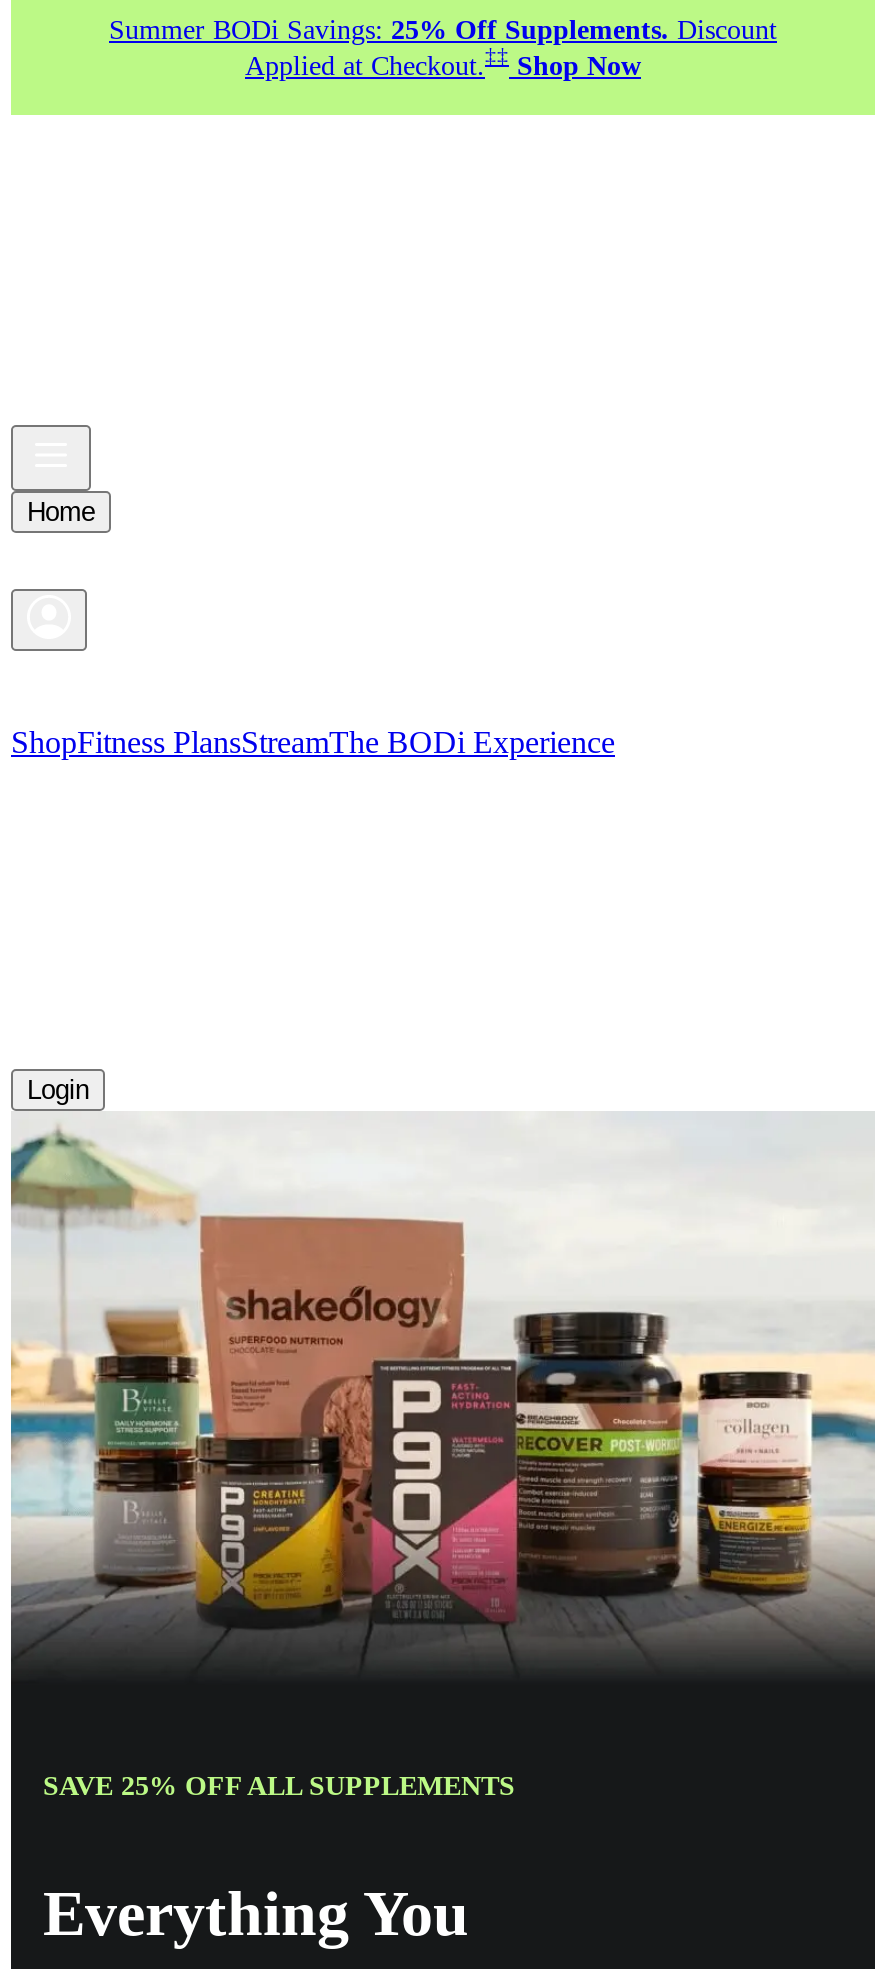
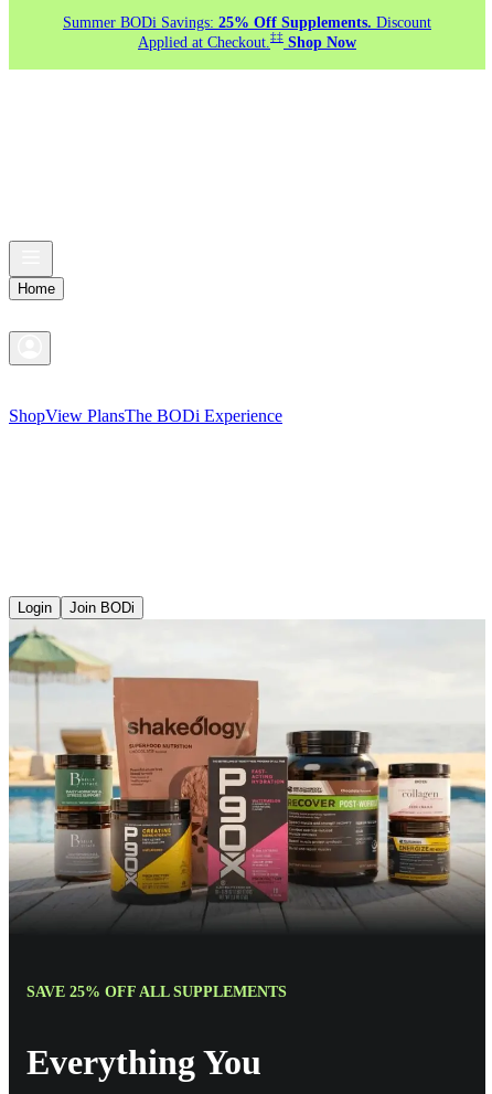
- ShopFitness PlansStreamThe BODi Experience
+ ShopView PlansThe BODi Experience

+ Join BODi
